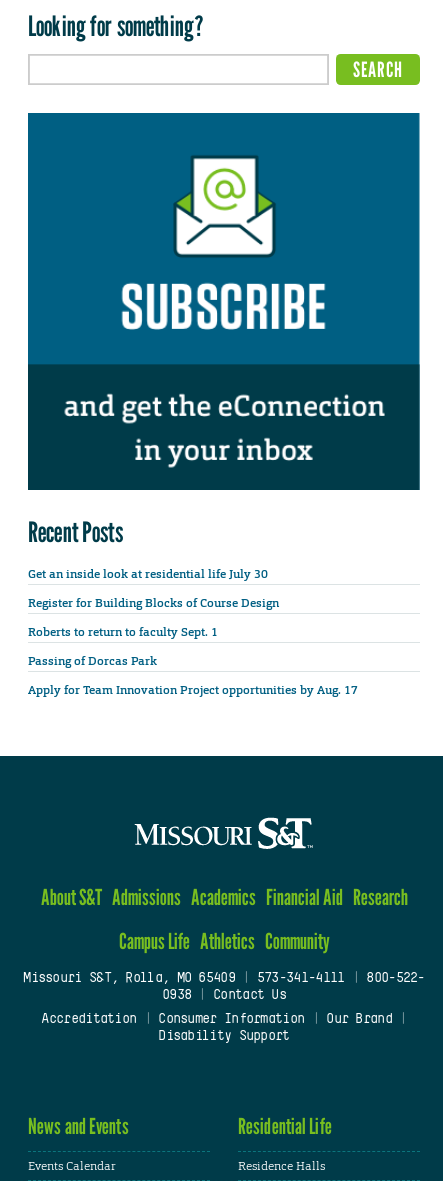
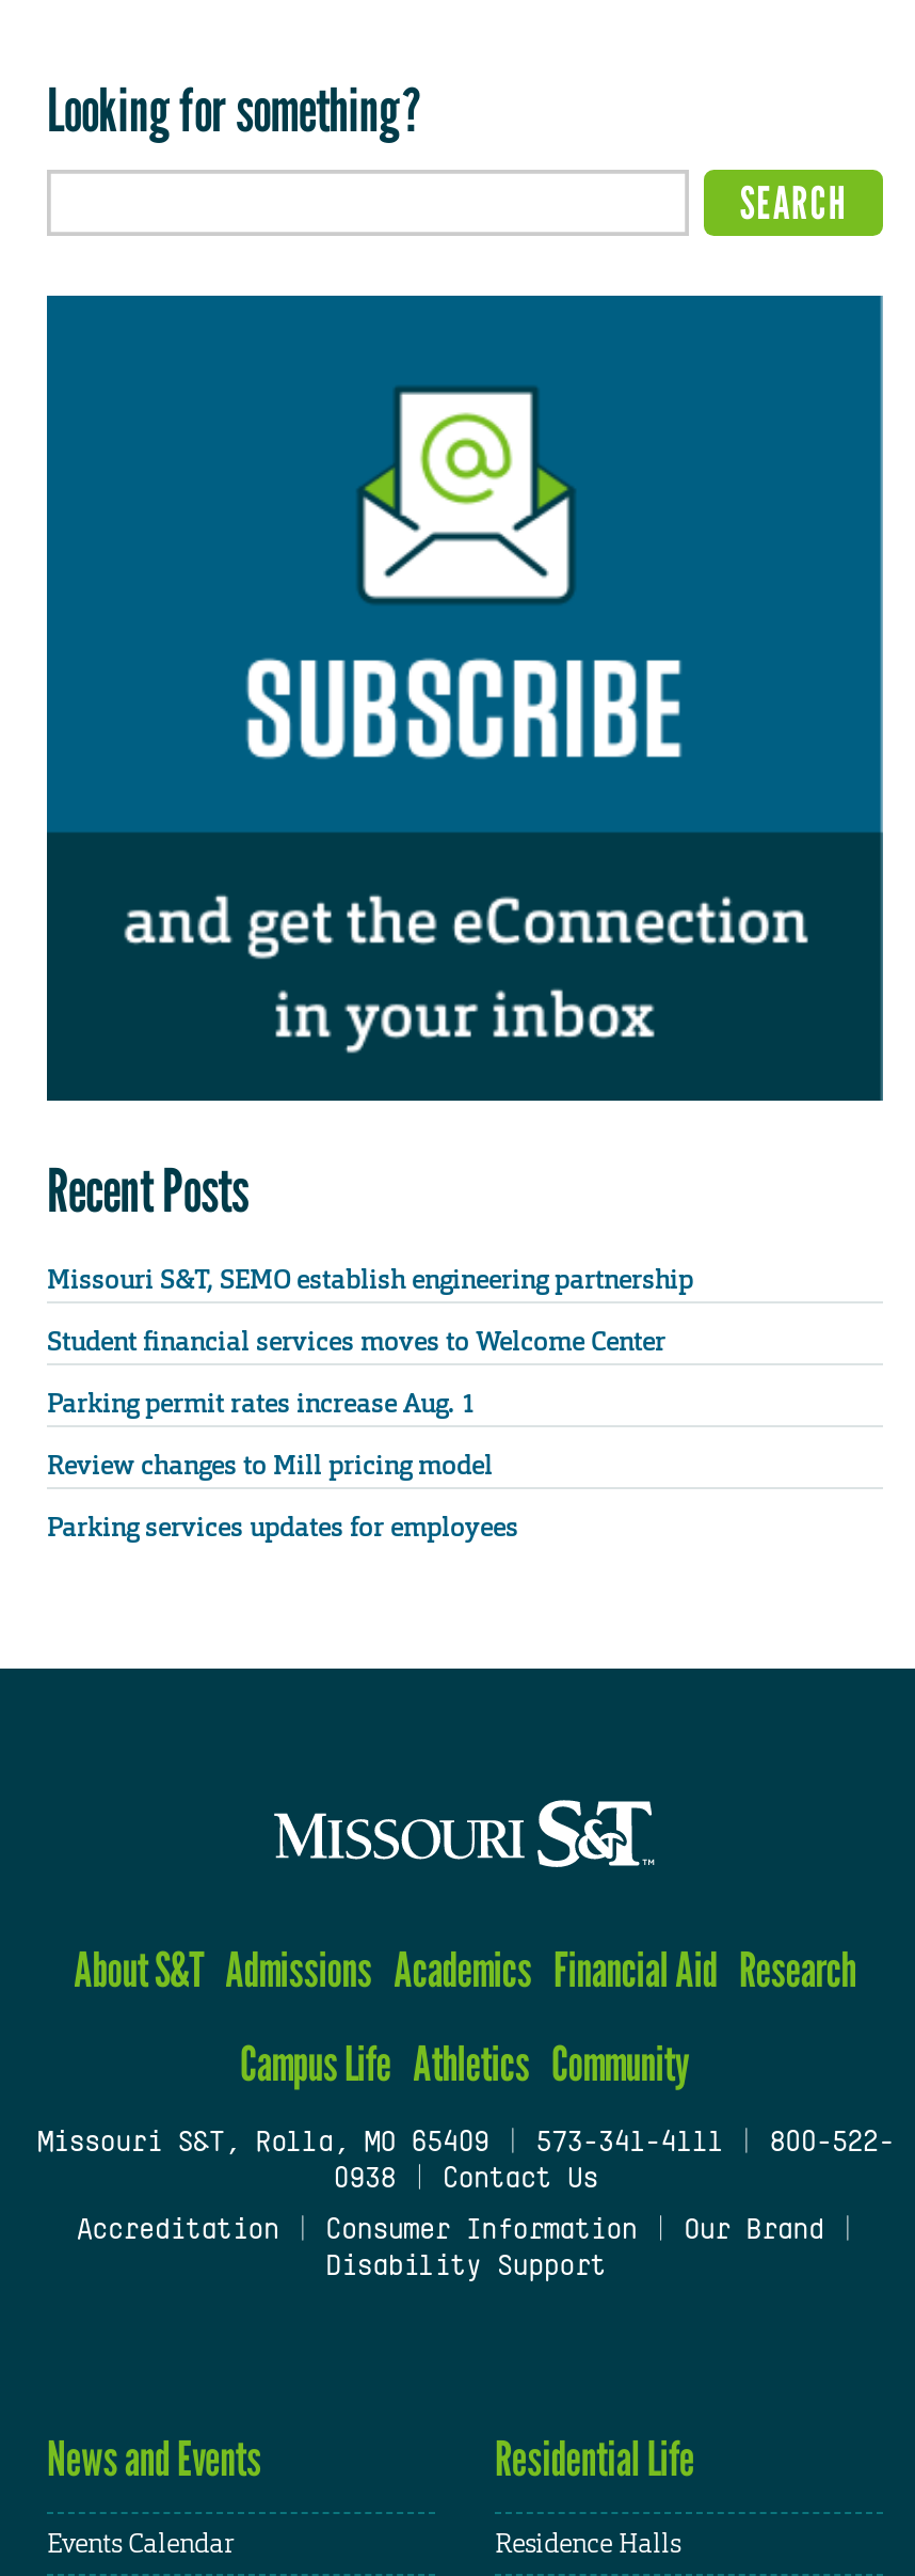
- Get an inside look at residential life July 30
+ Missouri S&T, SEMO establish engineering partnership

- Register for Building Blocks of Course Design
+ Student financial services moves to Welcome Center

- Roberts to return to faculty Sept. 1
+ Parking permit rates increase Aug. 1

- Passing of Dorcas Park
+ Review changes to Mill pricing model

- Apply for Team Innovation Project opportunities by Aug. 17
+ Parking services updates for employees
